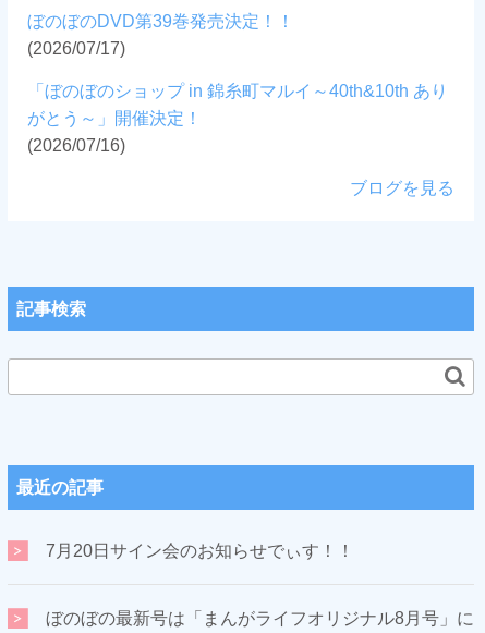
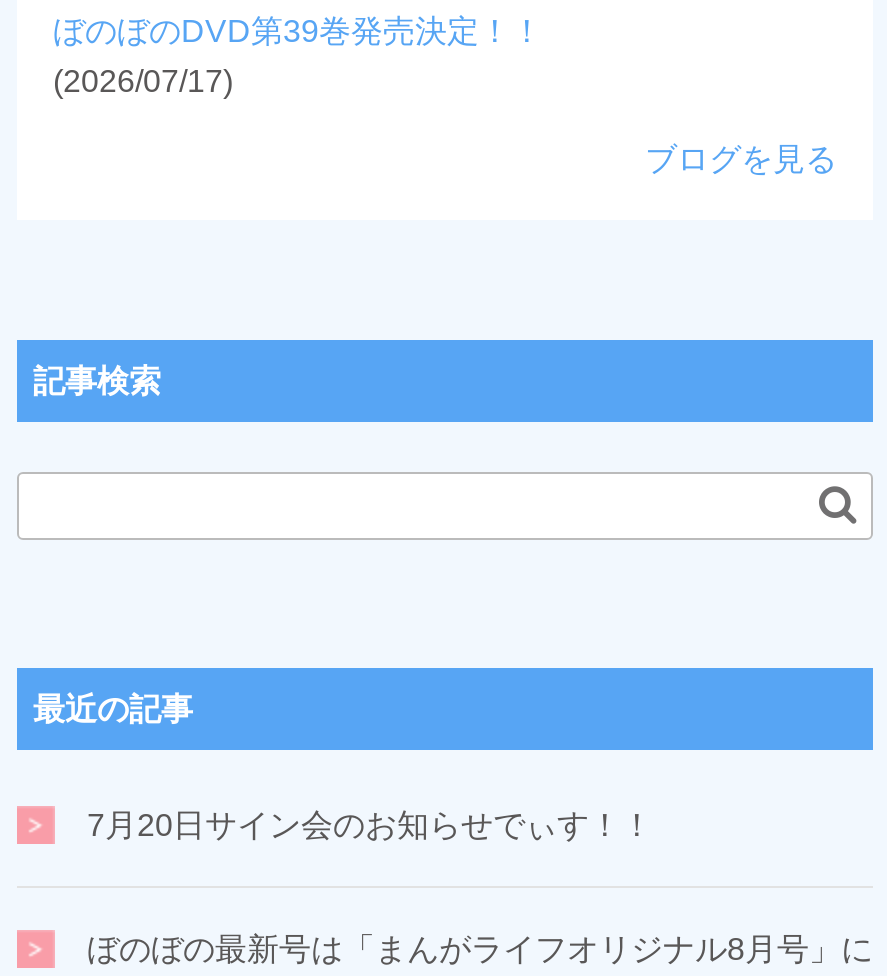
- 「ぼのぼのショップ in 錦糸町マルイ～40th&10th あり
- がとう～」開催決定！
- (2026/07/16)
